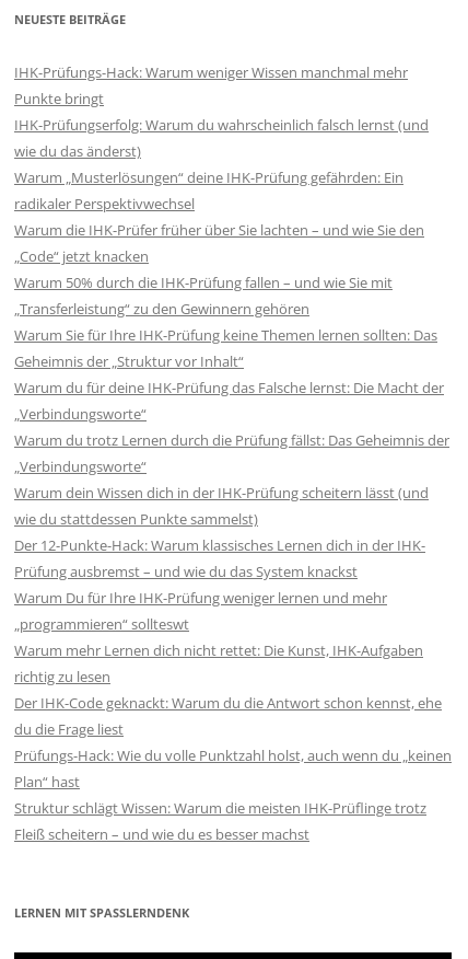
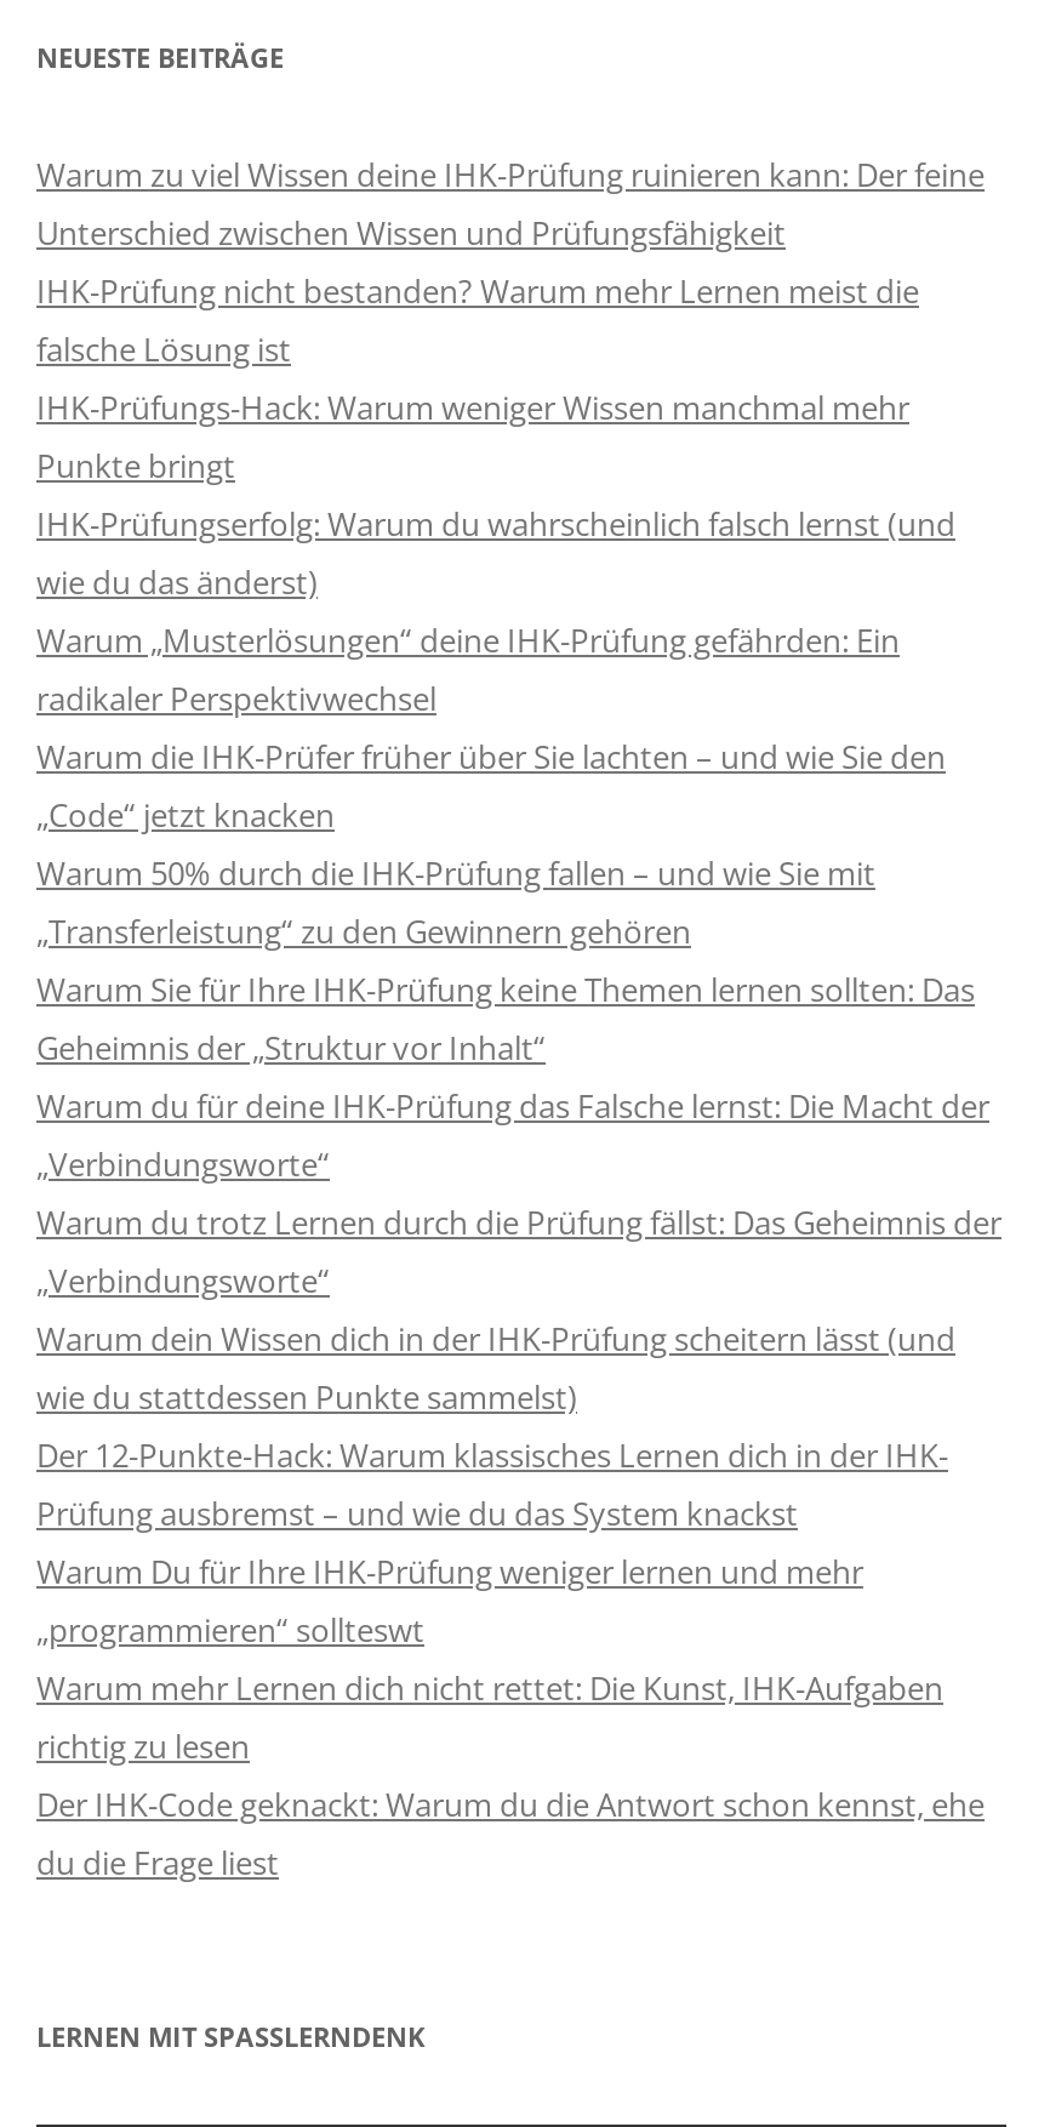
+ Warum zu viel Wissen deine IHK-Prüfung ruinieren kann: Der feine
+ Unterschied zwischen Wissen und Prüfungsfähigkeit
+ IHK-Prüfung nicht bestanden? Warum mehr Lernen meist die
+ falsche Lösung ist

moved down: IHK-Prüfungs-Hack: Warum weniger Wissen manchmal mehr | Punkte bringt | IHK-Prüfungserfolg: Warum du wahrscheinlich falsch lernst (und | ... | Der IHK-Code geknackt: Warum du die Antwort schon kennst, ehe | du die Frage liest

- Prüfungs-Hack: Wie du volle Punktzahl holst, auch wenn du „keinen
- Plan“ hast
- Struktur schlägt Wissen: Warum die meisten IHK-Prüflinge trotz
- Fleiß scheitern – und wie du es besser machst
